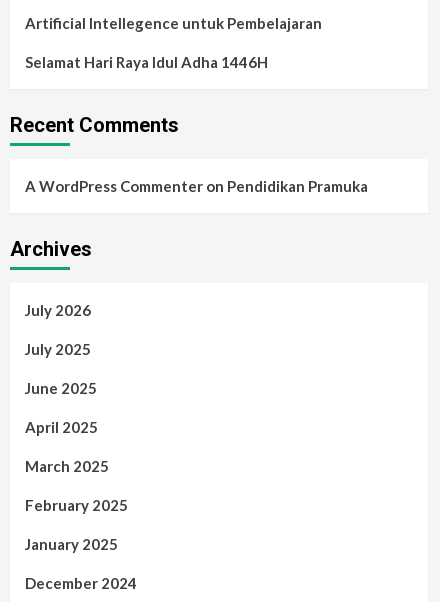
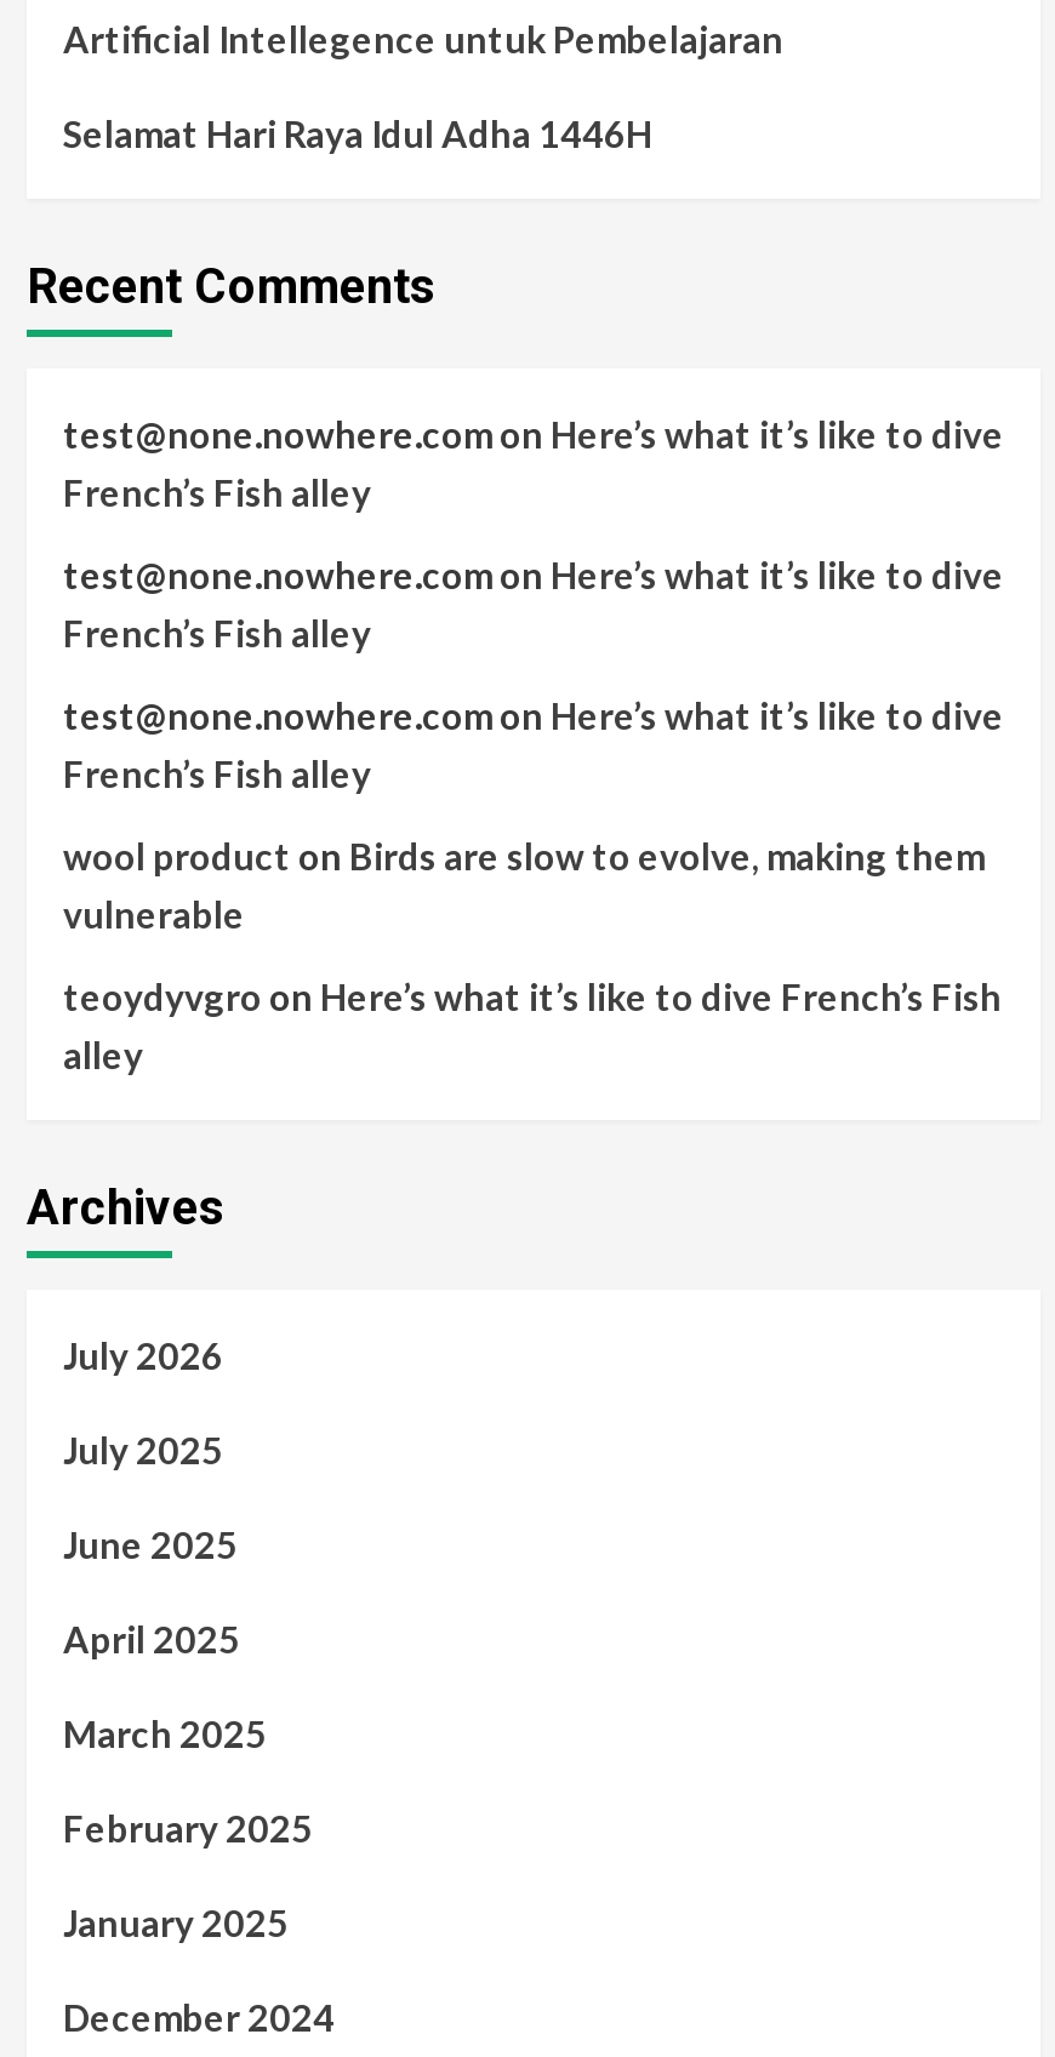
- A WordPress Commenter on Pendidikan Pramuka
+ test@none.nowhere.com on Here’s what it’s like to dive
+ French’s Fish alley
+ test@none.nowhere.com on Here’s what it’s like to dive
+ French’s Fish alley
+ test@none.nowhere.com on Here’s what it’s like to dive
+ French’s Fish alley
+ wool product on Birds are slow to evolve, making them
+ vulnerable
+ teoydyvgro on Here’s what it’s like to dive French’s Fish
+ alley
